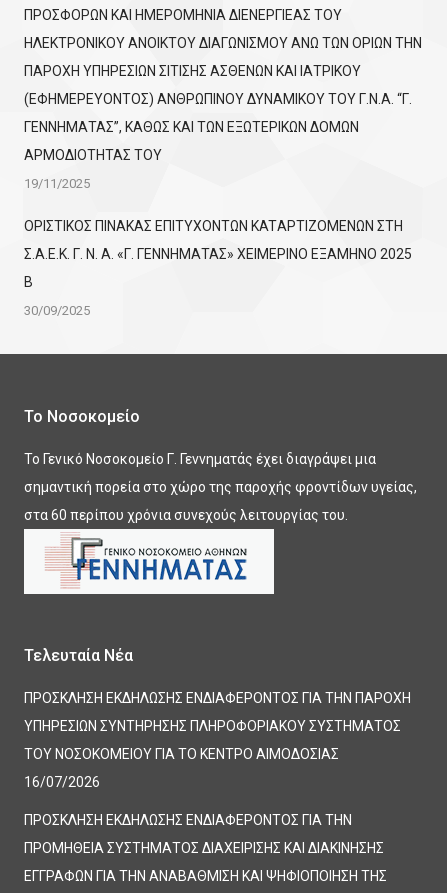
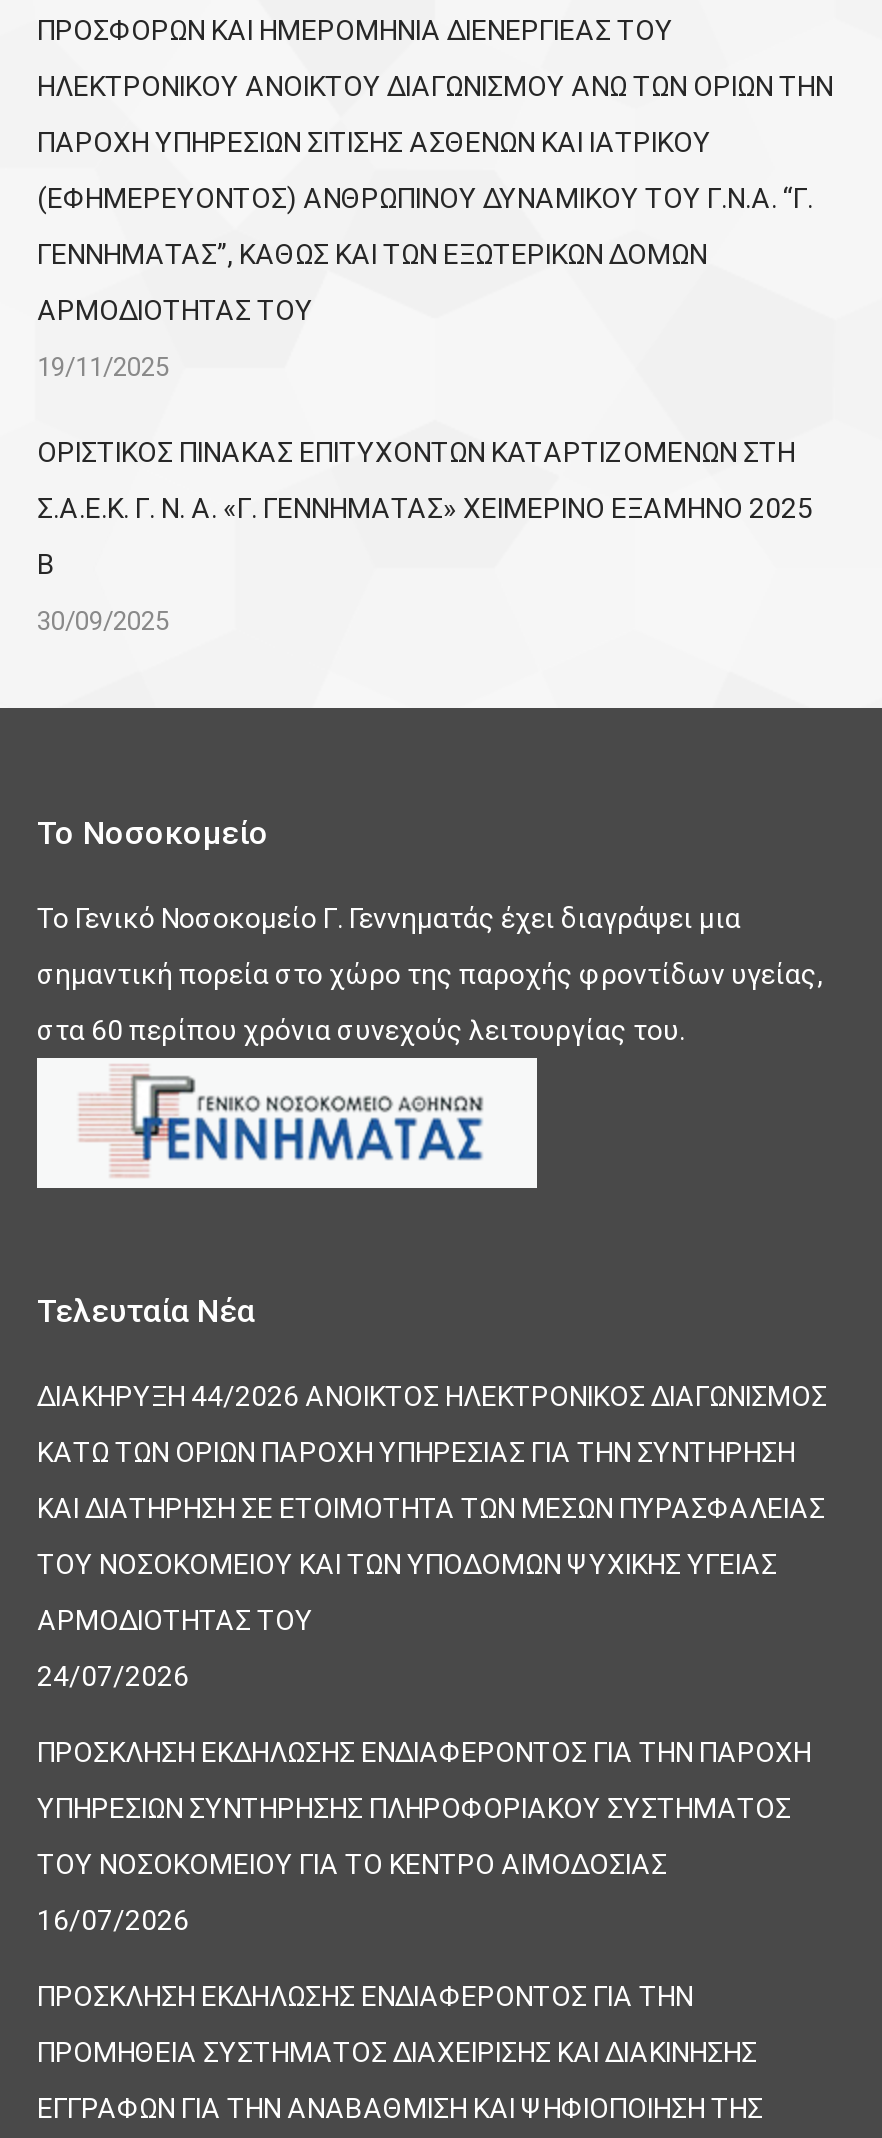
+ ΔΙΑΚΗΡΥΞΗ 44/2026 ΑΝΟΙΚΤΟΣ ΗΛΕΚΤΡΟΝΙΚΟΣ ΔΙΑΓΩΝΙΣΜΟΣ
+ ΚΑΤΩ ΤΩΝ ΟΡΙΩΝ ΠΑΡΟΧΗ ΥΠΗΡΕΣΙΑΣ ΓΙΑ ΤΗΝ ΣΥΝΤΗΡΗΣΗ
+ ΚΑΙ ΔΙΑΤΗΡΗΣΗ ΣΕ ΕΤΟΙΜΟΤΗΤΑ ΤΩΝ ΜΕΣΩΝ ΠΥΡΑΣΦΑΛΕΙΑΣ
+ ΤΟΥ ΝΟΣΟΚΟΜΕΙΟΥ ΚΑΙ ΤΩΝ ΥΠΟΔΟΜΩΝ ΨΥΧΙΚΗΣ ΥΓΕΙΑΣ
+ ΑΡΜΟΔΙΟΤΗΤΑΣ ΤΟΥ
+ 24/07/2026
